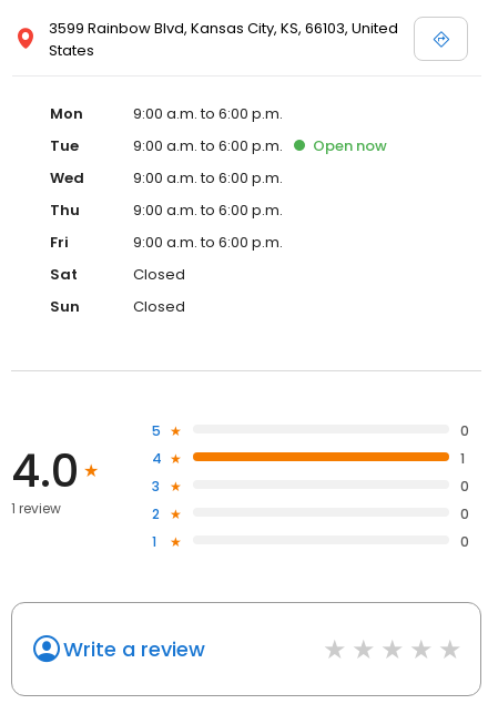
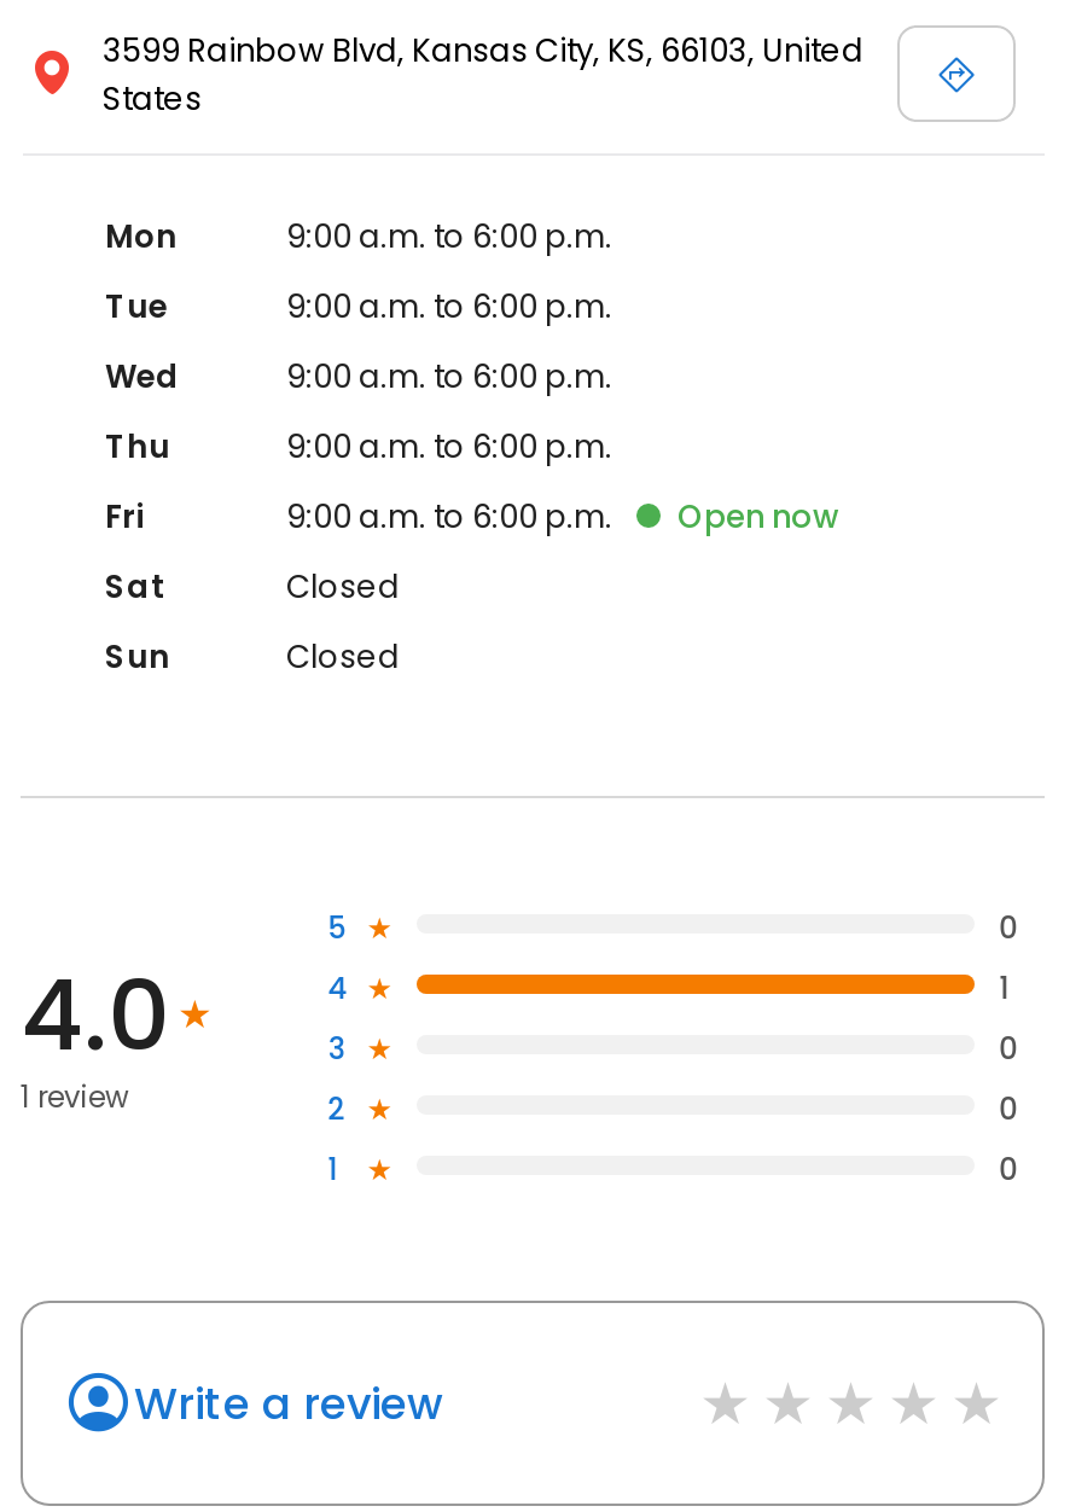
moved down: Open now
